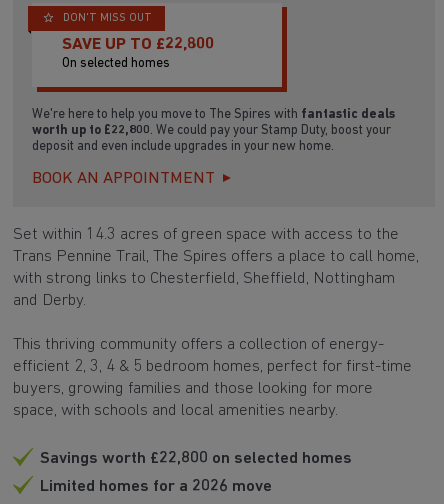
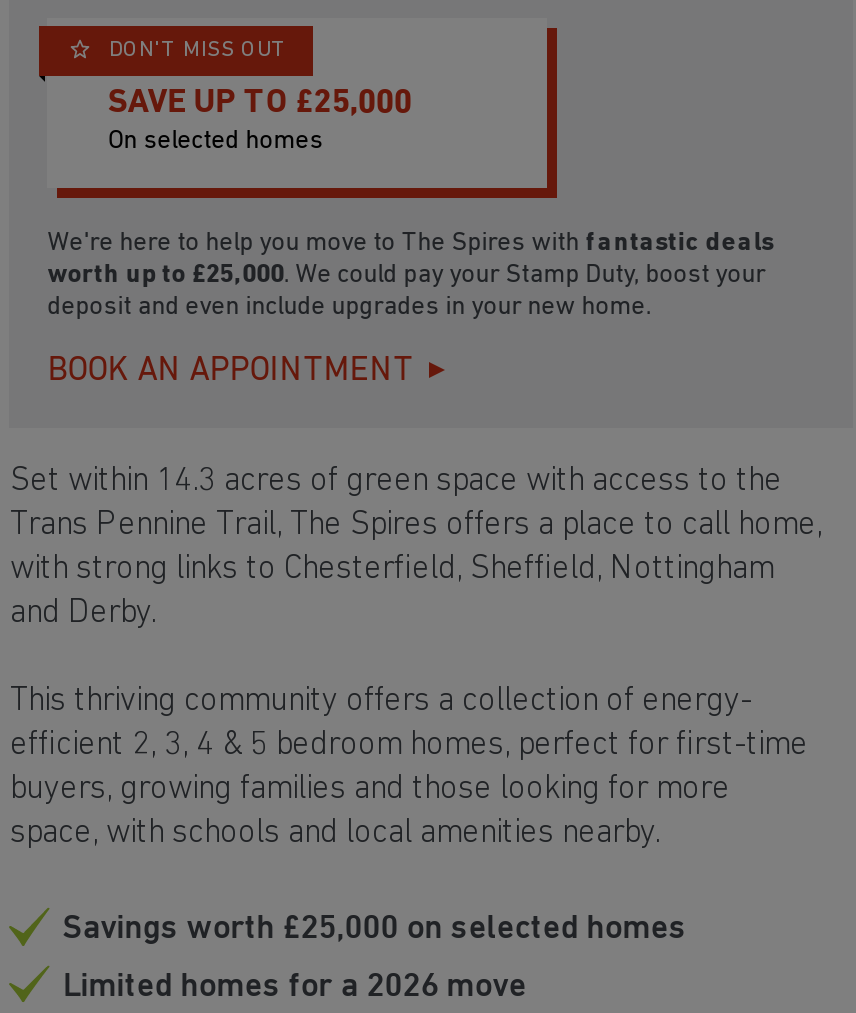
- SAVE UP TO £22,800
+ SAVE UP TO £25,000

- worth up to £22,800. We could pay your Stamp Duty, boost your
+ worth up to £25,000. We could pay your Stamp Duty, boost your

- Savings worth £22,800 on selected homes
+ Savings worth £25,000 on selected homes
